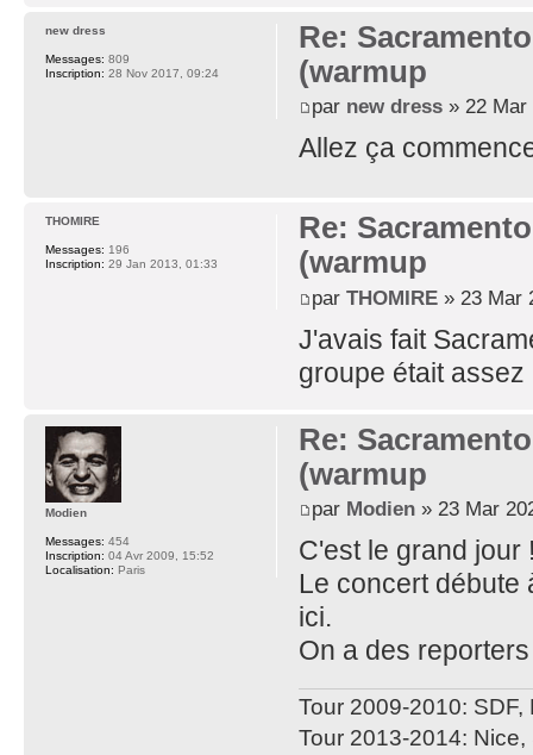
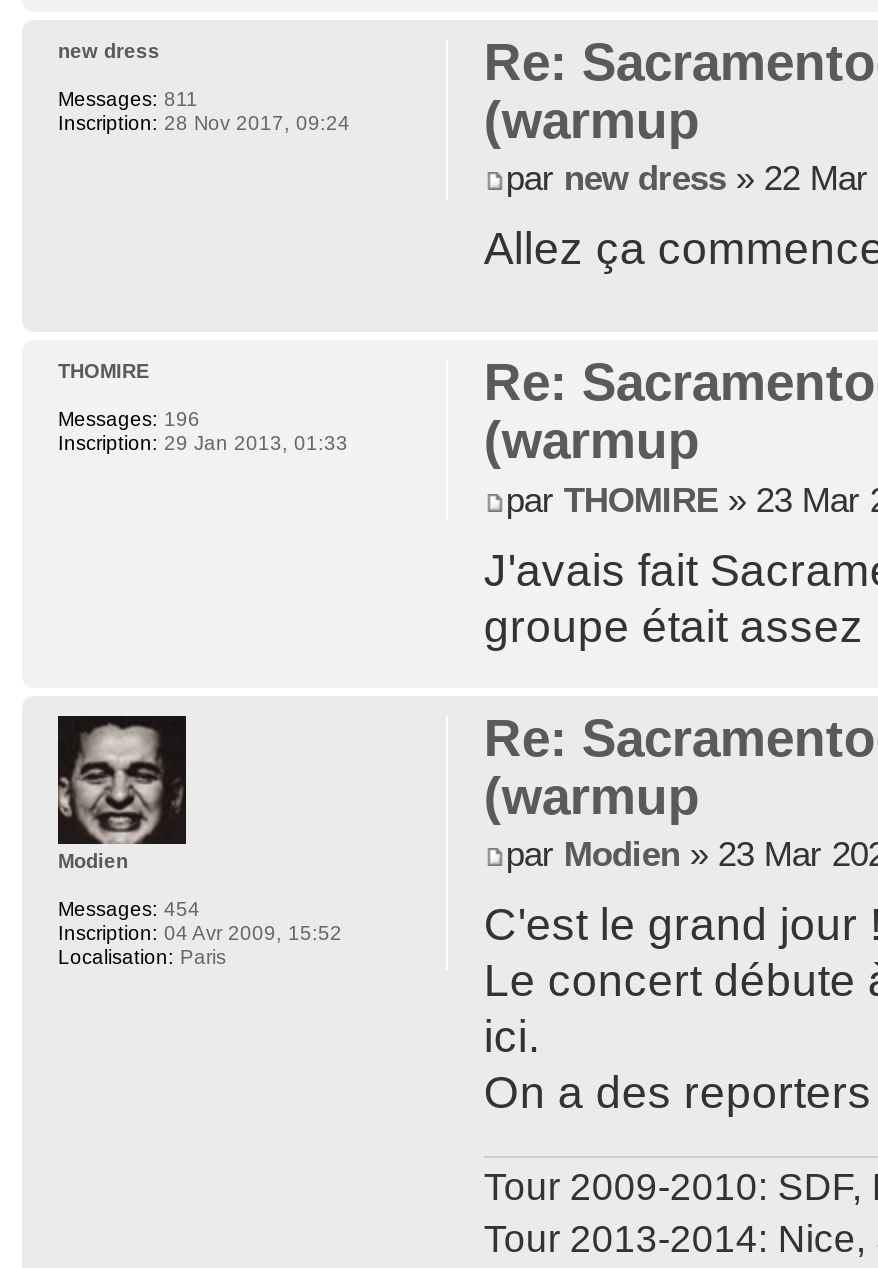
- Messages: 809
+ Messages: 811
